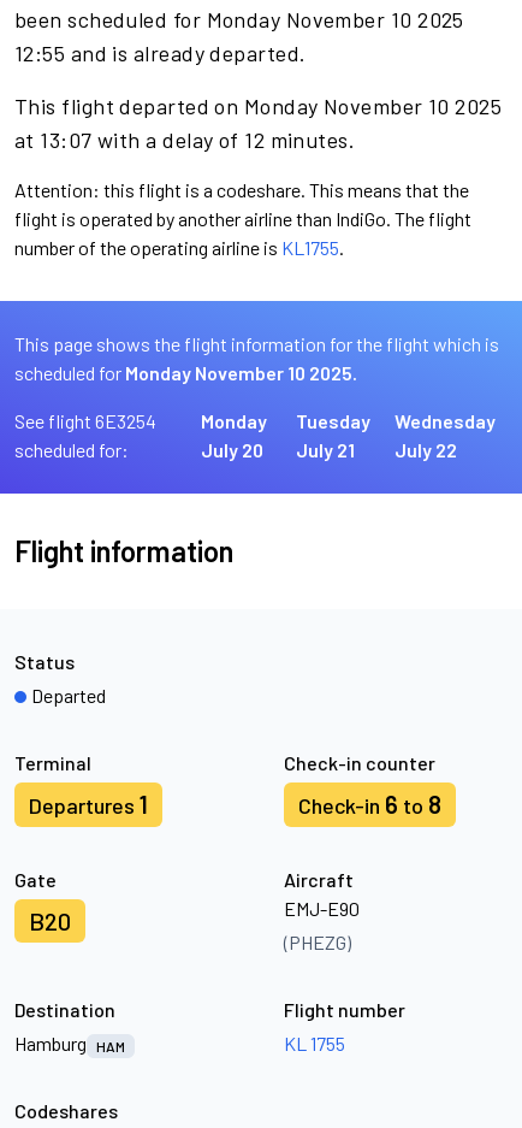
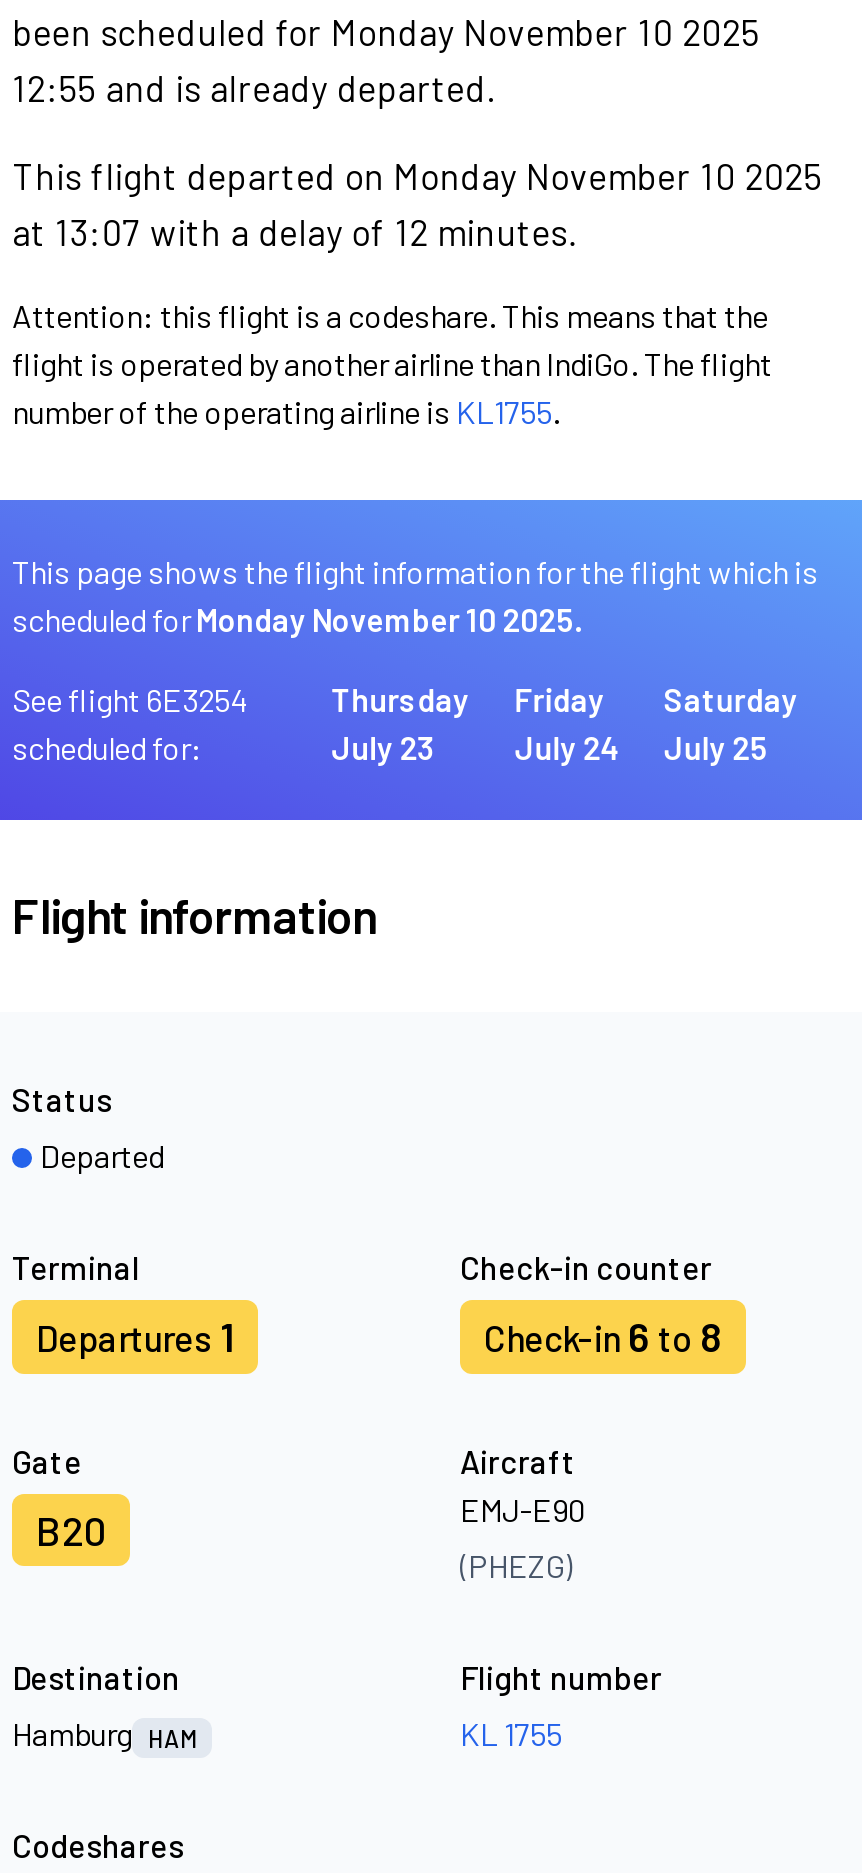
- Monday
- July 20
+ Thursday
+ July 23

- Tuesday
- July 21
+ Friday
+ July 24

- Wednesday
- July 22
+ Saturday
+ July 25
